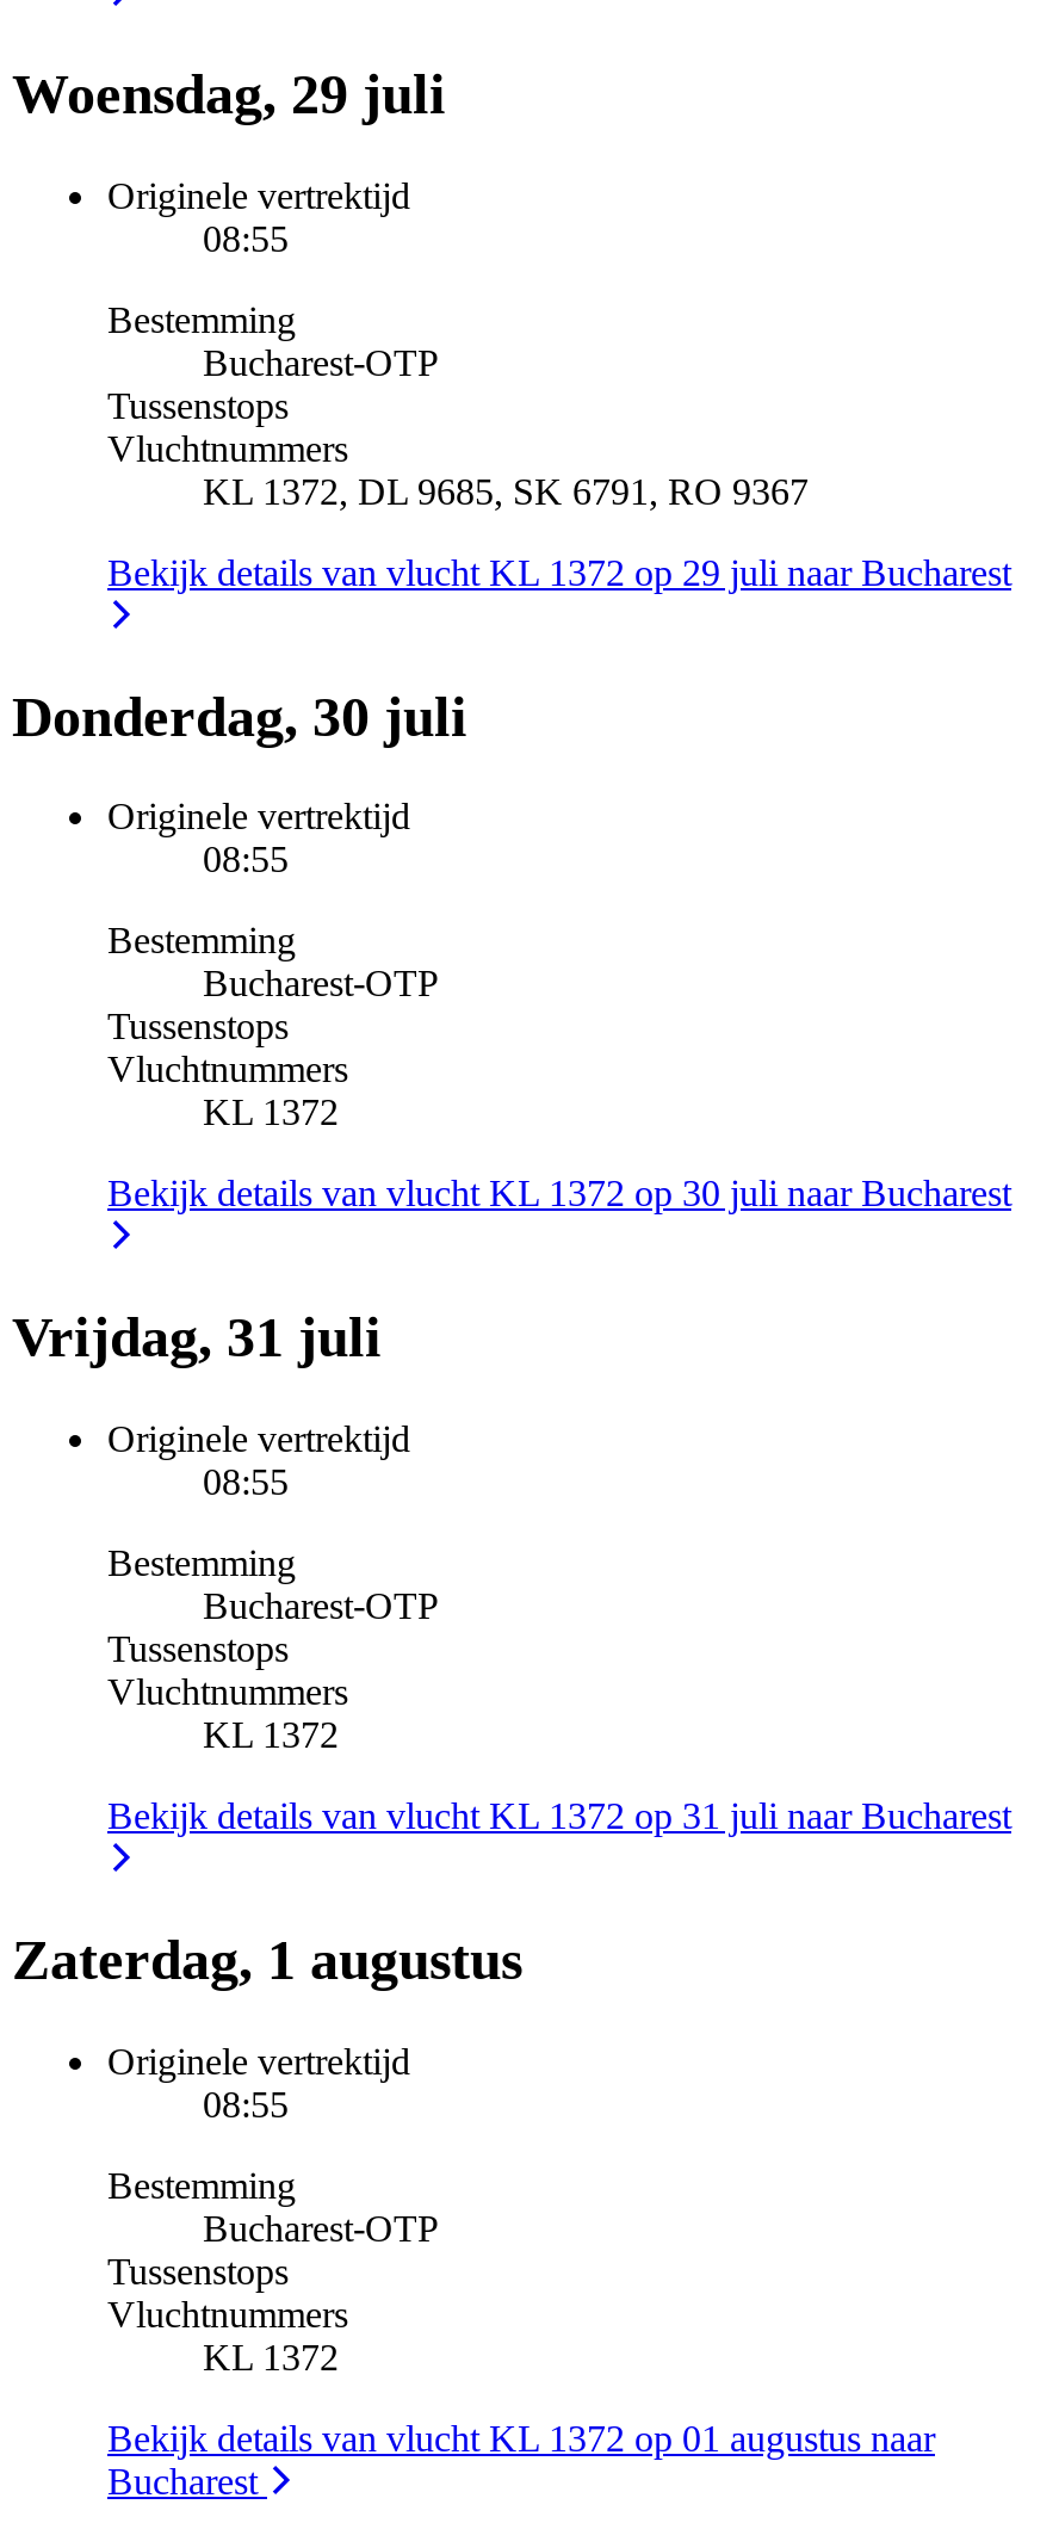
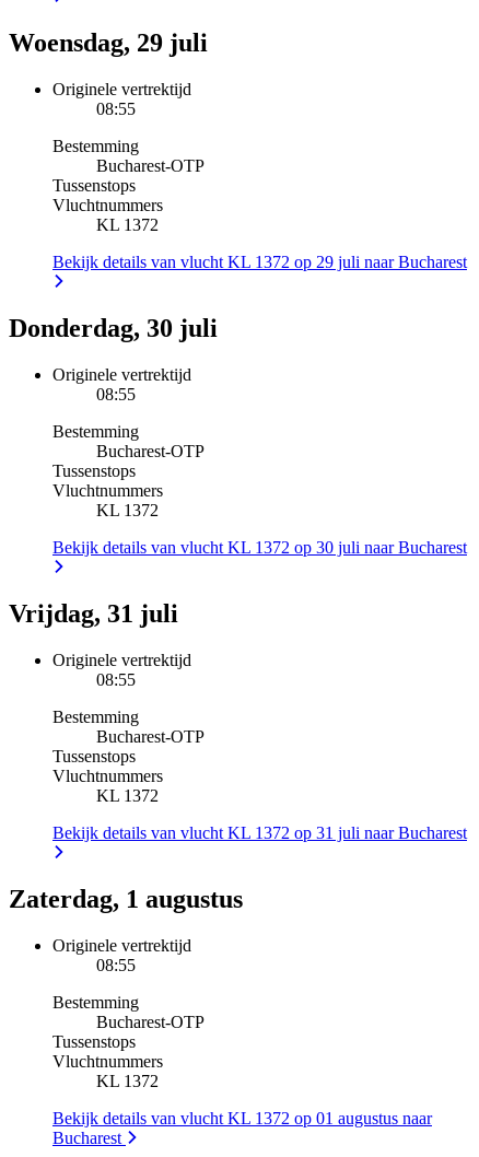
- KL 1372, DL 9685, SK 6791, RO 9367
+ KL 1372
